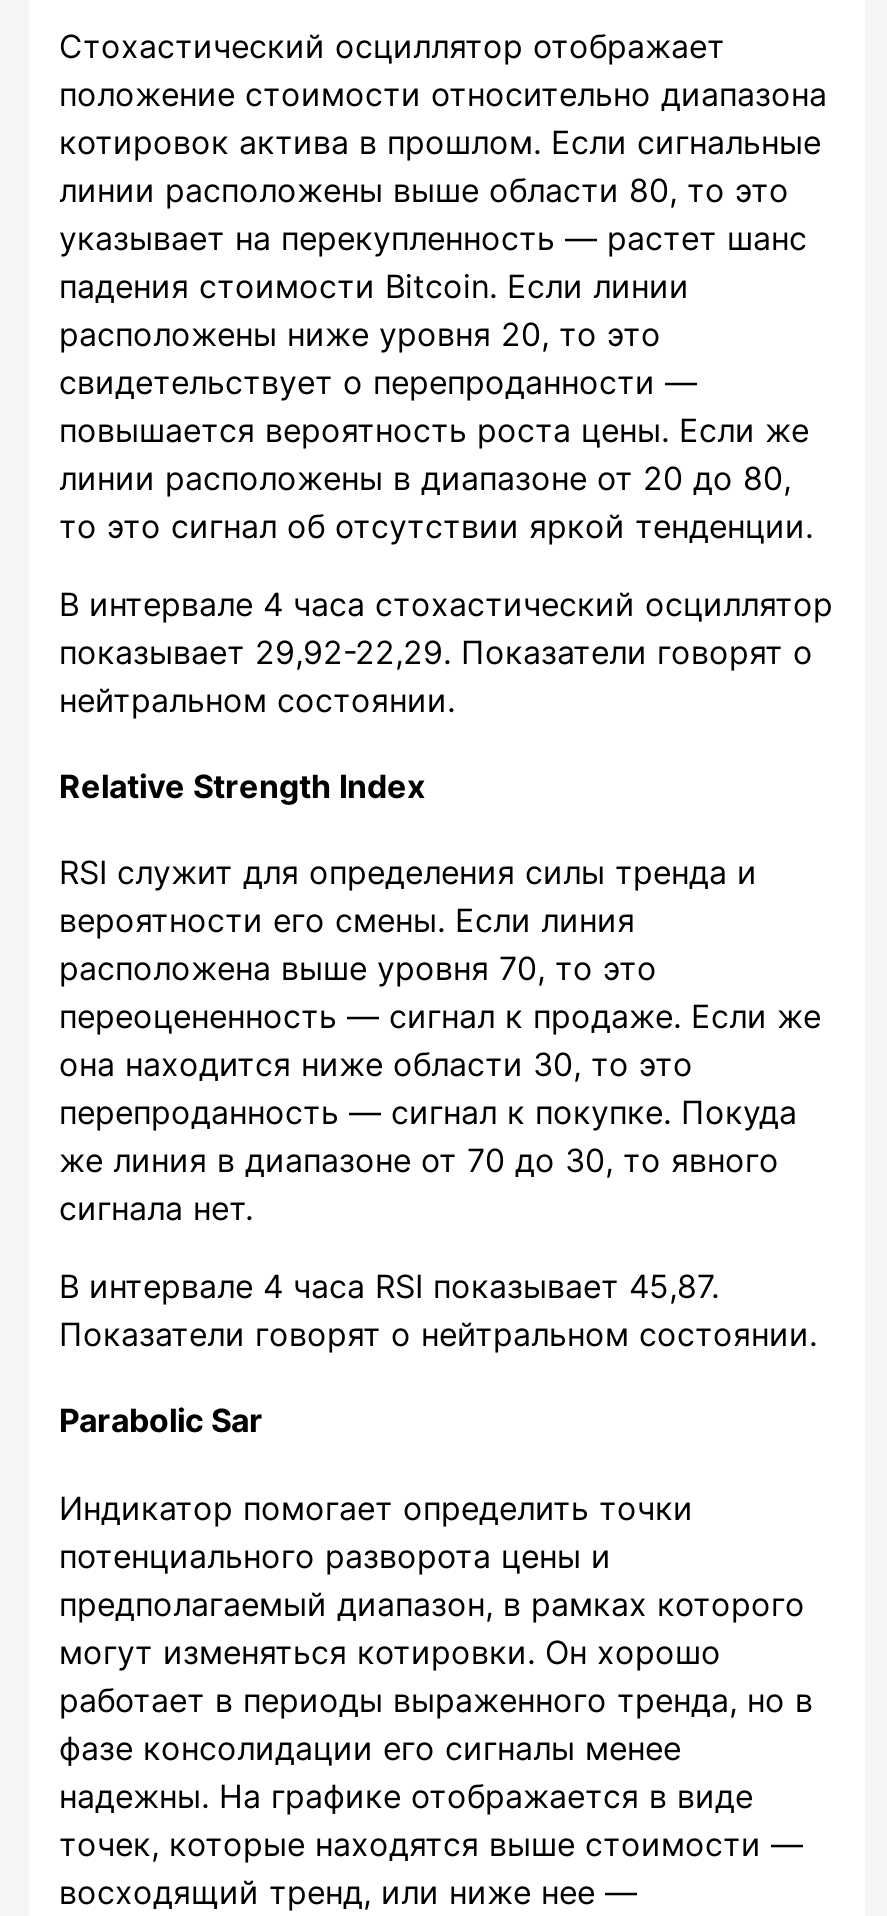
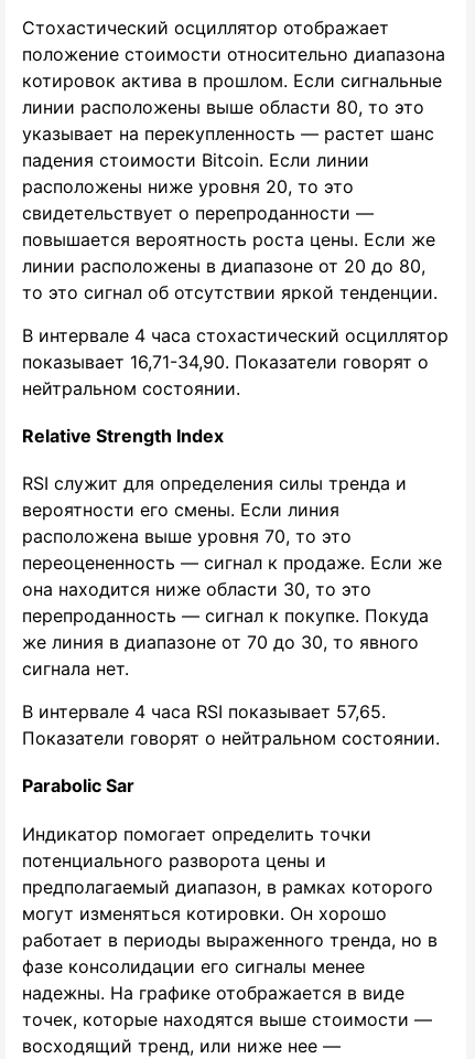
- показывает 29,92-22,29. Показатели говорят о
+ показывает 16,71-34,90. Показатели говорят о

- В интервале 4 часа RSI показывает 45,87.
+ В интервале 4 часа RSI показывает 57,65.
